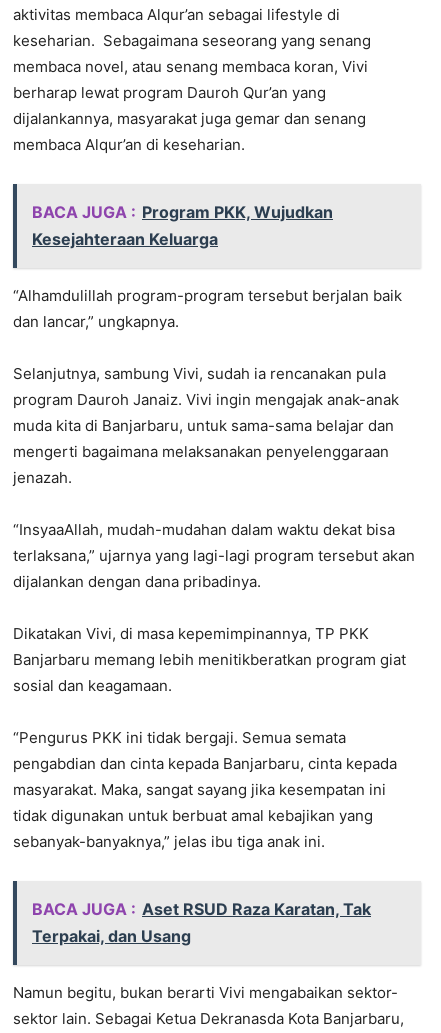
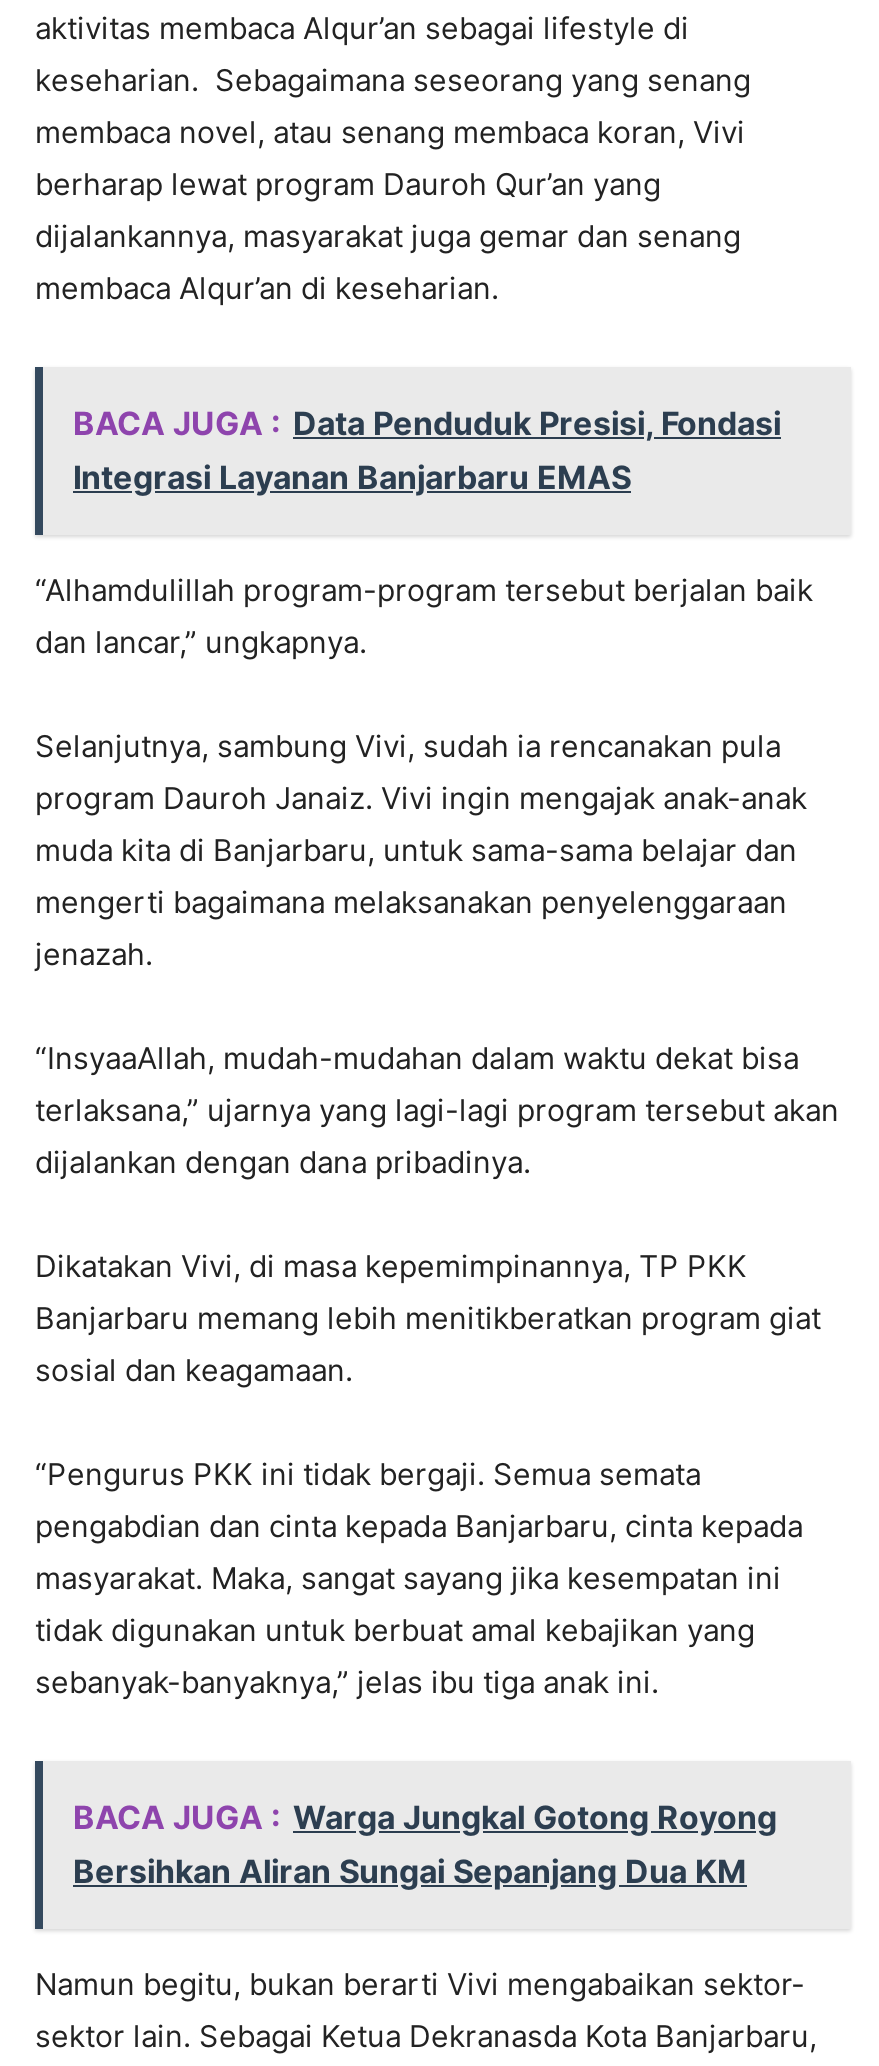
- BACA JUGA : Program PKK, Wujudkan
- Kesejahteraan Keluarga
+ BACA JUGA : Data Penduduk Presisi, Fondasi
+ Integrasi Layanan Banjarbaru EMAS

- BACA JUGA : Aset RSUD Raza Karatan, Tak
- Terpakai, dan Usang
+ BACA JUGA : Warga Jungkal Gotong Royong
+ Bersihkan Aliran Sungai Sepanjang Dua KM
